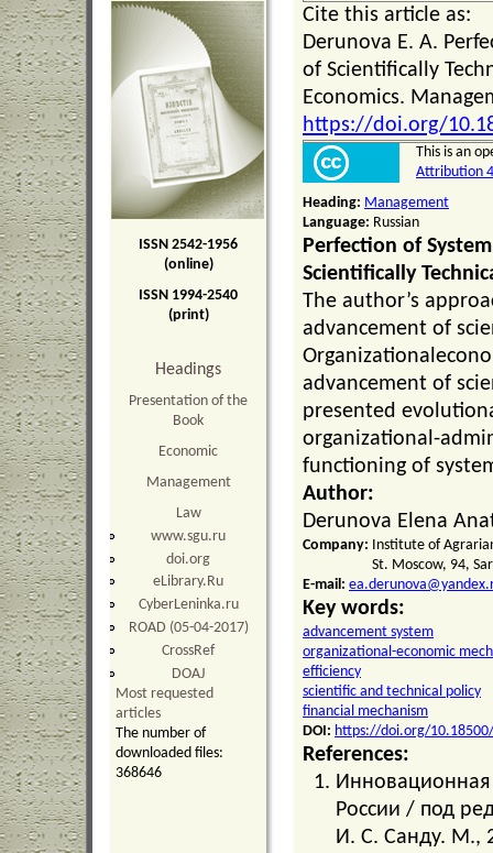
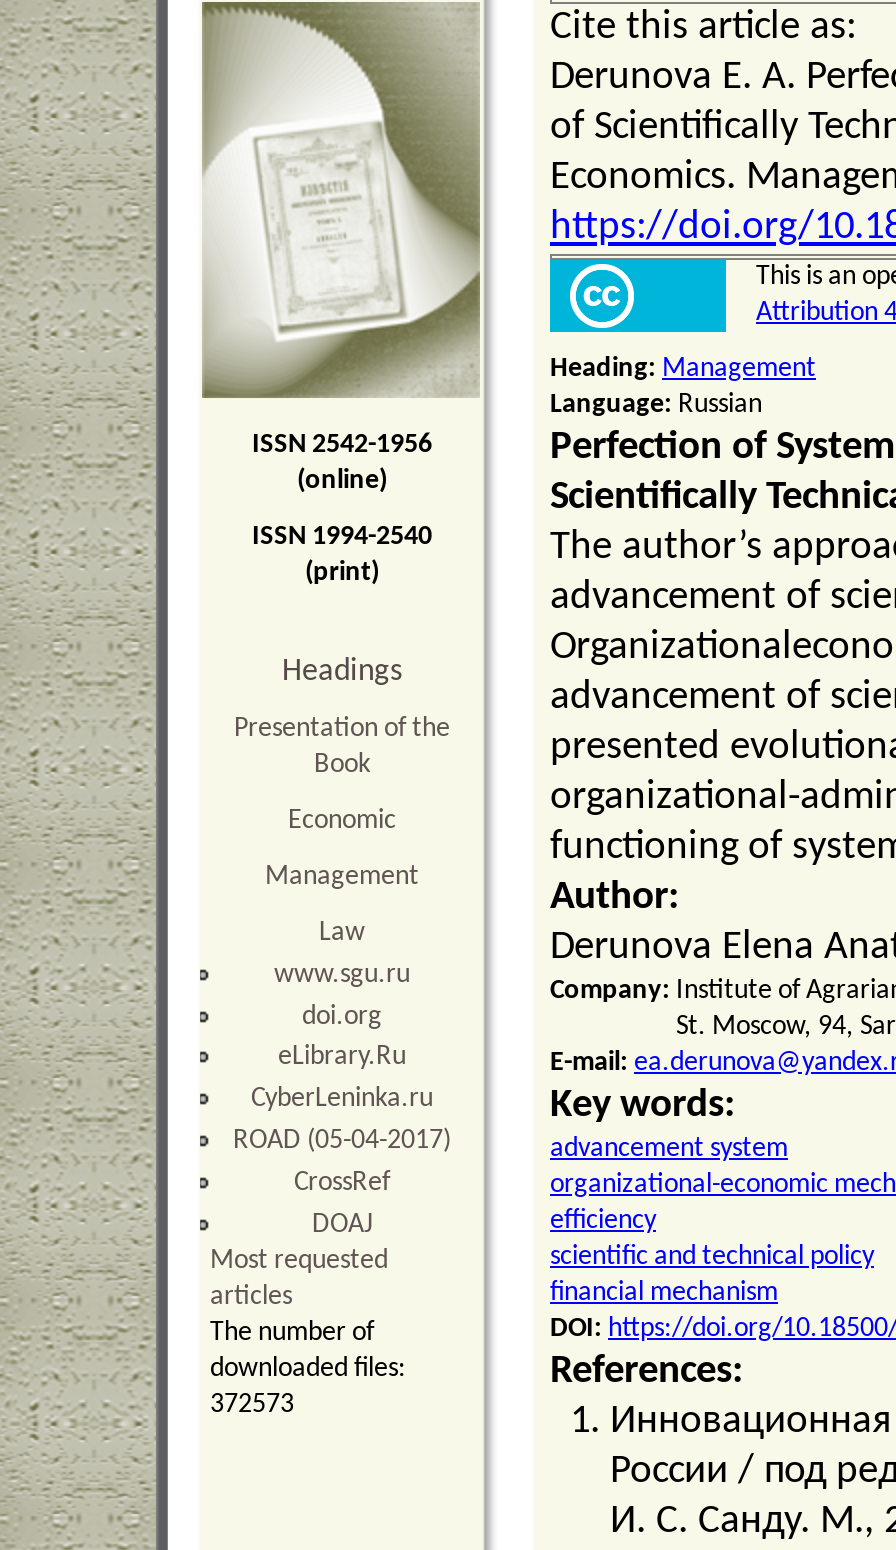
- 368646
+ 372573
